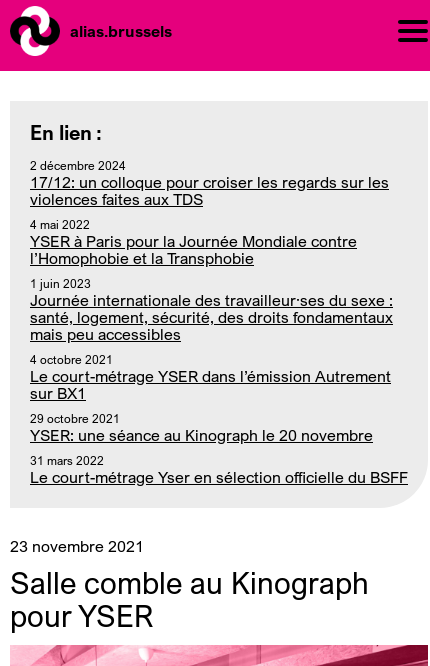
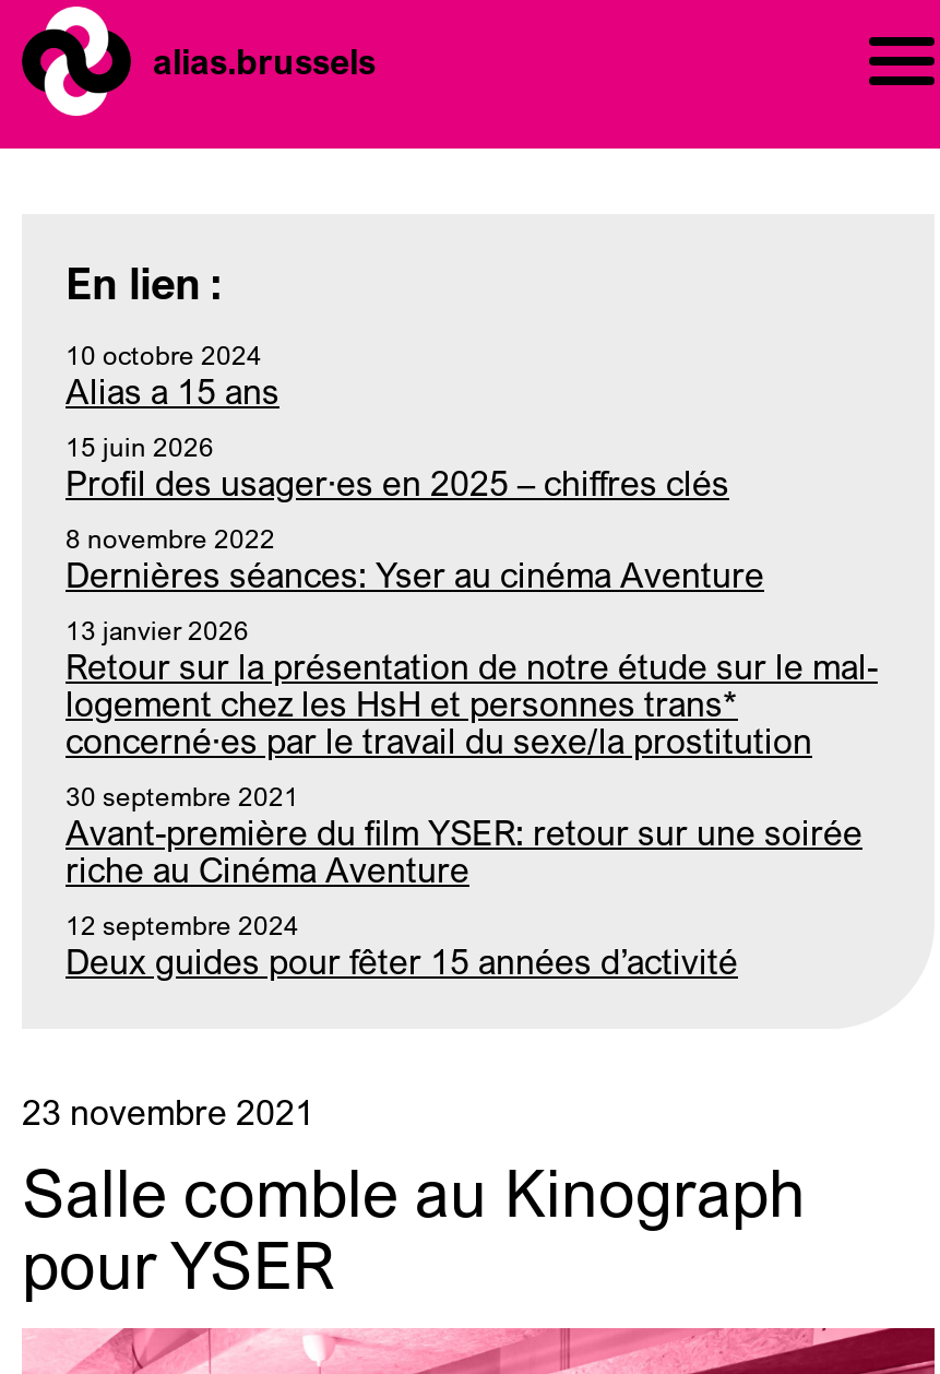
- 2 décembre 2024
- 17/12: un colloque pour croiser les regards sur les
- violences faites aux TDS
- 4 mai 2022
- YSER à Paris pour la Journée Mondiale contre
- l’Homophobie et la Transphobie
- 1 juin 2023
- Journée internationale des travailleur·ses du sexe :
- santé, logement, sécurité, des droits fondamentaux
- mais peu accessibles
- 4 octobre 2021
- Le court-métrage YSER dans l’émission Autrement
- sur BX1
- 29 octobre 2021
- YSER: une séance au Kinograph le 20 novembre
- 31 mars 2022
- Le court-métrage Yser en sélection officielle du BSFF
+ 10 octobre 2024
+ Alias a 15 ans
+ 15 juin 2026
+ Profil des usager·es en 2025 – chiffres clés
+ 8 novembre 2022
+ Dernières séances: Yser au cinéma Aventure
+ 13 janvier 2026
+ Retour sur la présentation de notre étude sur le mal-
+ logement chez les HsH et personnes trans*
+ concerné·es par le travail du sexe/la prostitution
+ 30 septembre 2021
+ Avant-première du film YSER: retour sur une soirée
+ riche au Cinéma Aventure
+ 12 septembre 2024
+ Deux guides pour fêter 15 années d’activité
